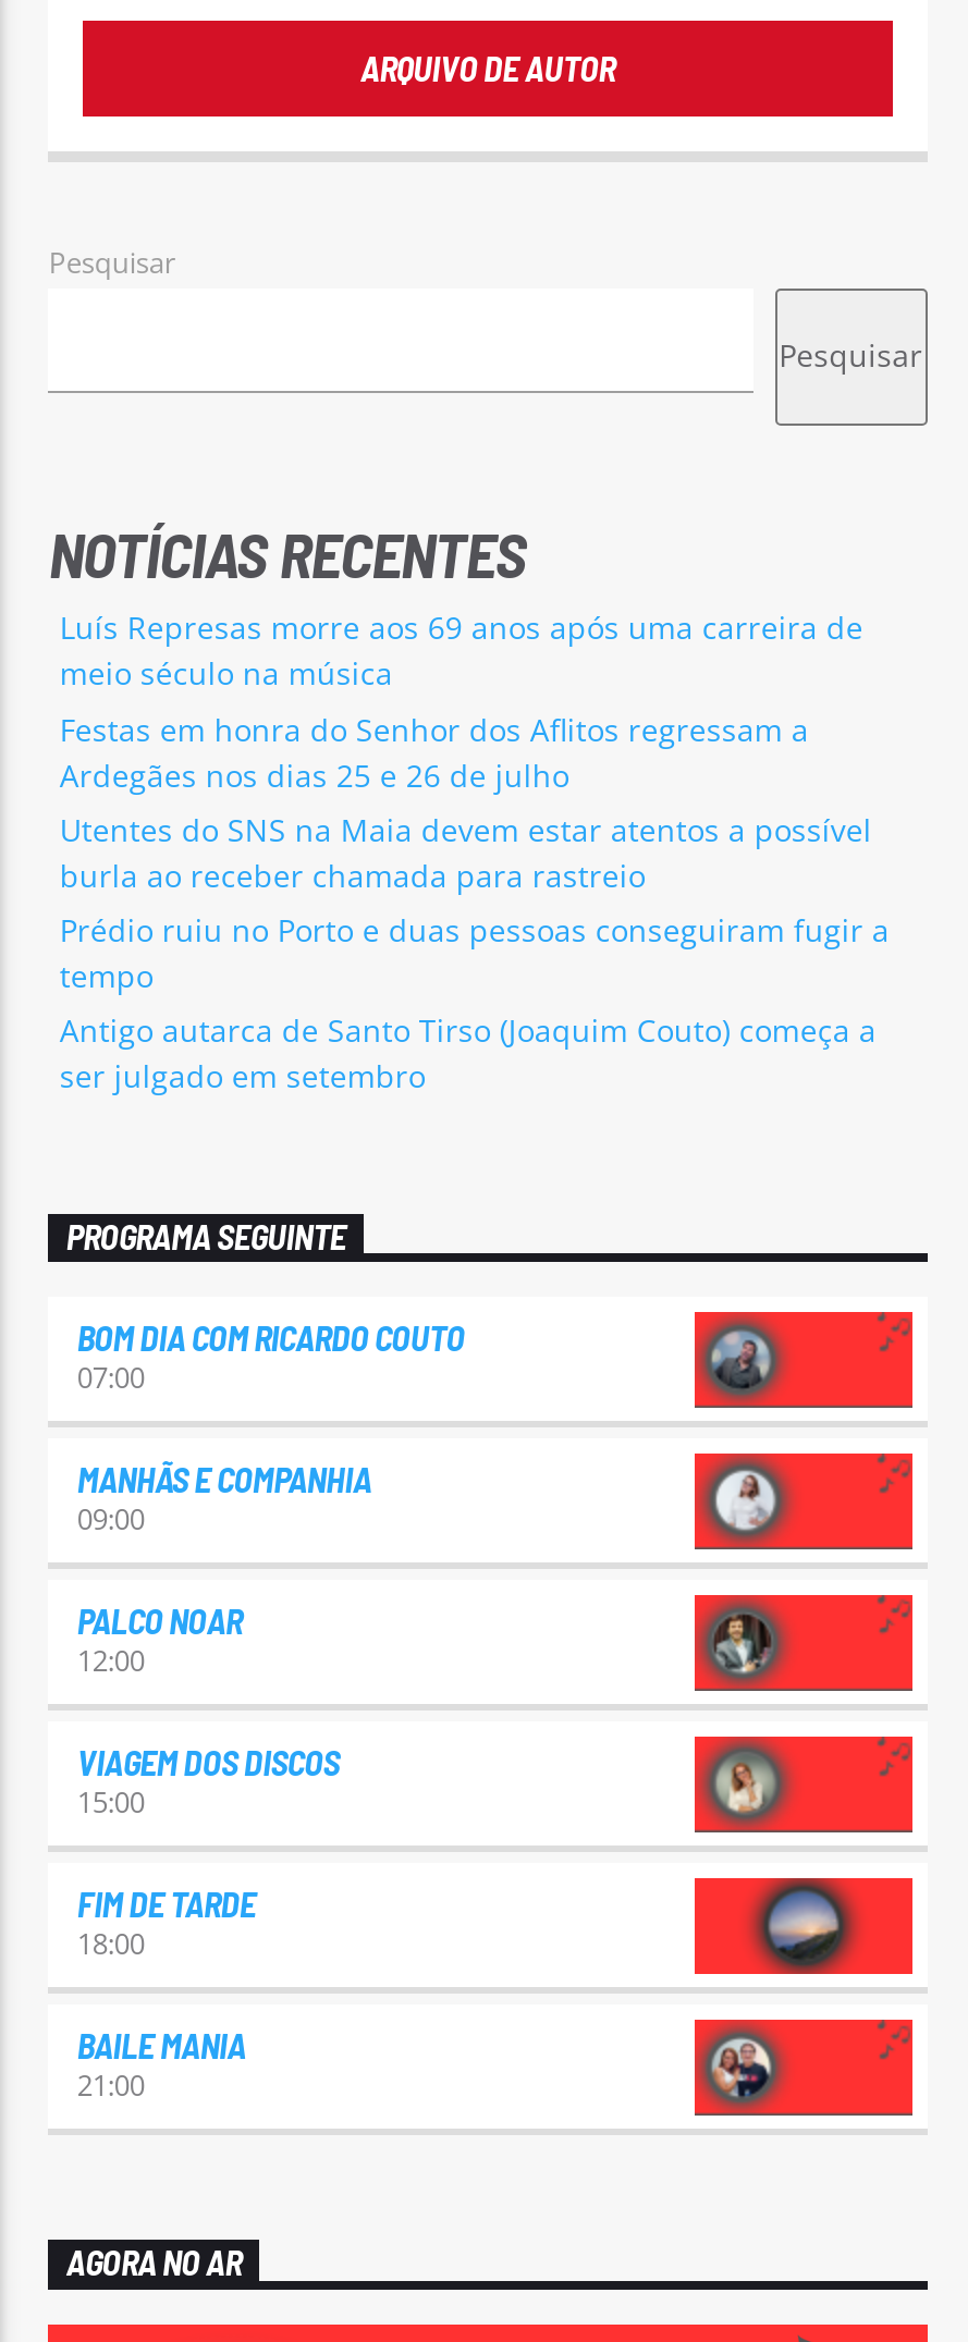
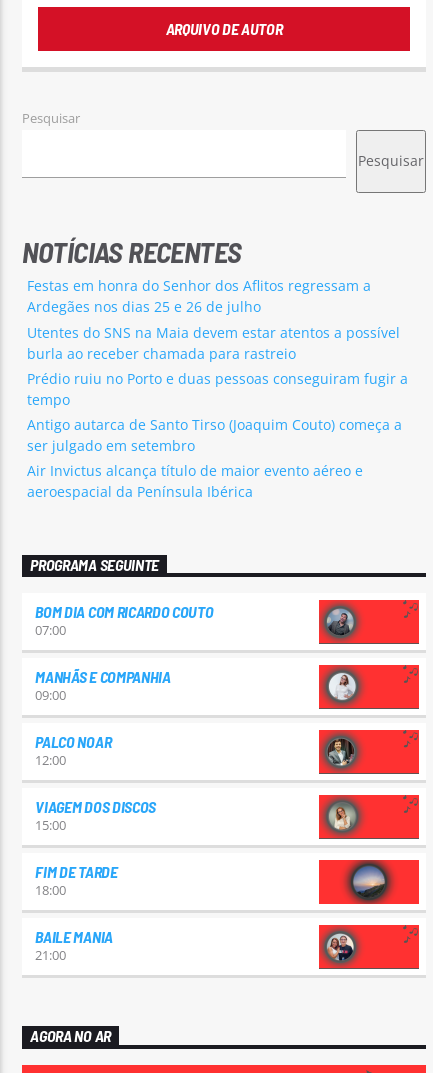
- Luís Represas morre aos 69 anos após uma carreira de
- meio século na música

moved up: Festas em honra do Senhor dos Aflitos regressam a | Ardegães nos dias 25 e 26 de julho | Utentes do SNS na Maia devem estar atentos a possível | burla ao receber chamada para rastreio | Prédio ruiu no Porto e duas pessoas conseguiram fugir a | tempo | Antigo autarca de Santo Tirso (Joaquim Couto) começa a | ser julgado em setembro

+ Air Invictus alcança título de maior evento aéreo e
+ aeroespacial da Península Ibérica
